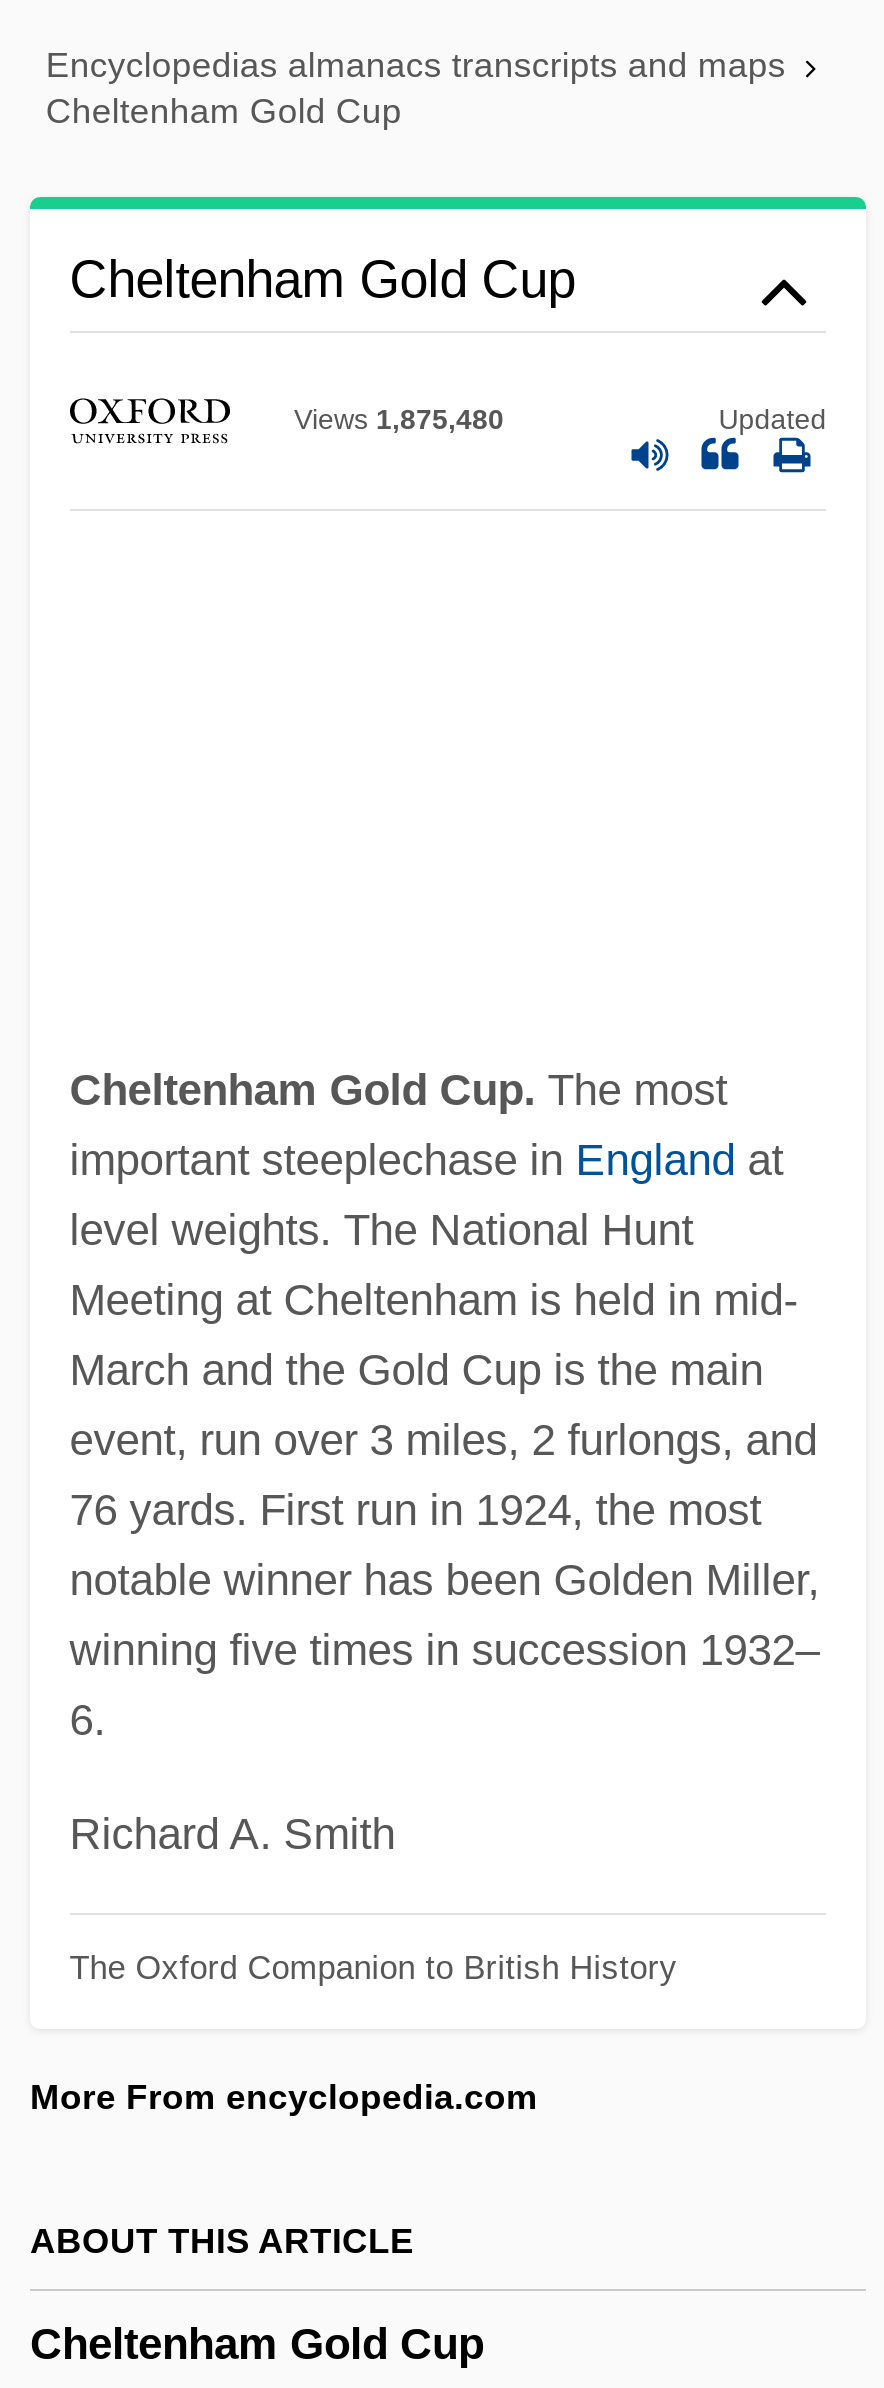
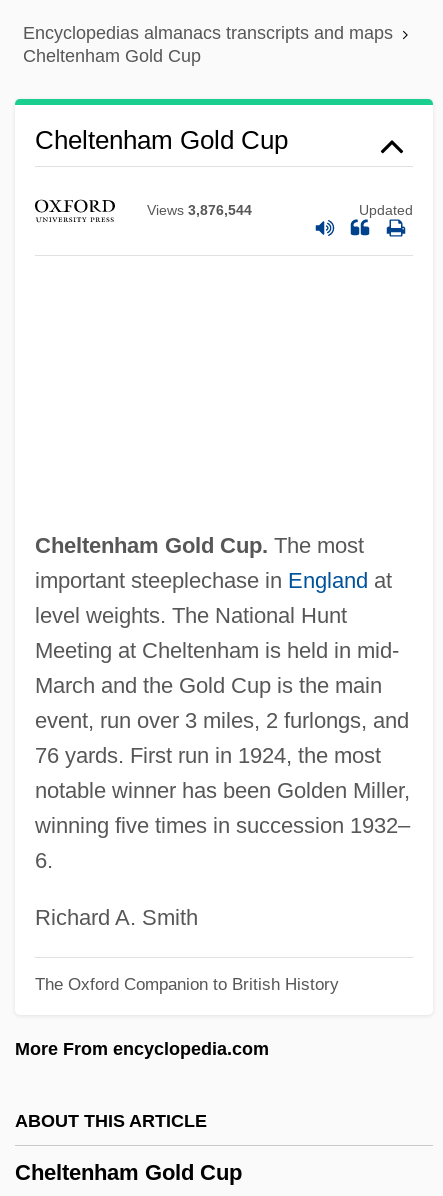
- Views 1,875,480
+ Views 3,876,544
